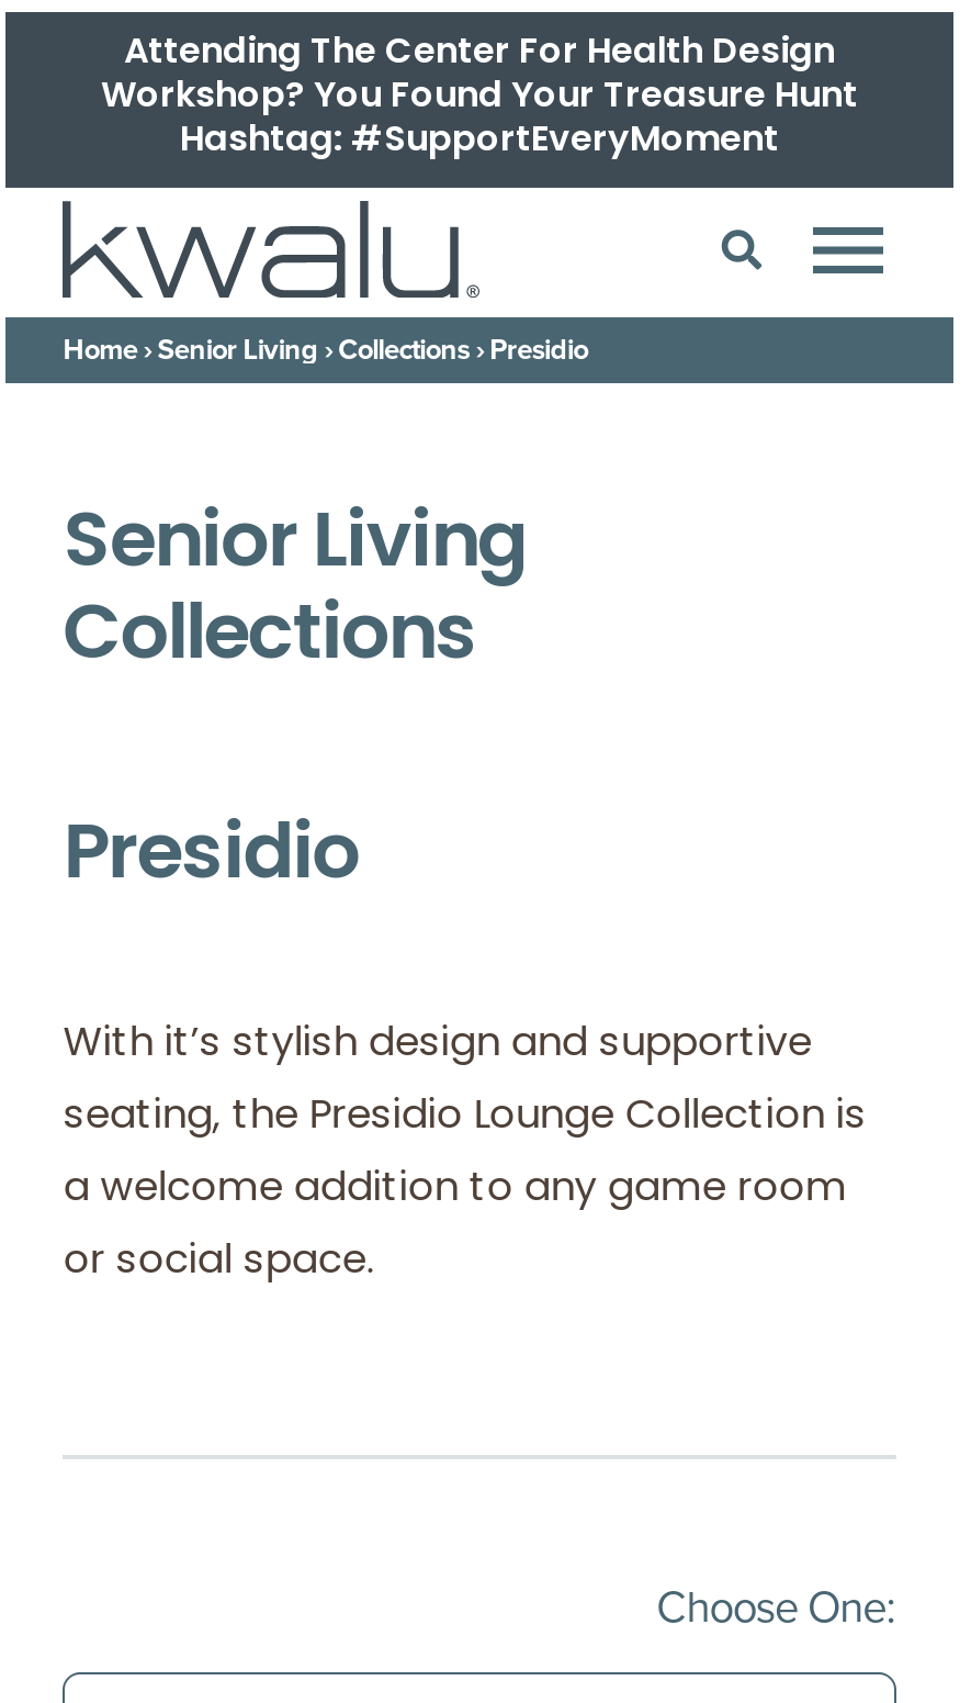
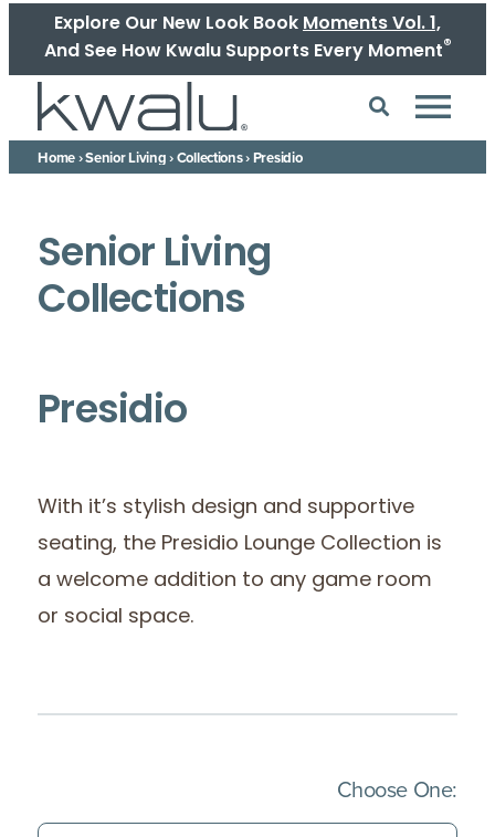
- Attending The Center For Health Design
- Workshop? You Found Your Treasure Hunt
- Hashtag: #SupportEveryMoment
+ Explore Our New Look Book Moments Vol. 1,
+ And See How Kwalu Supports Every Moment®
